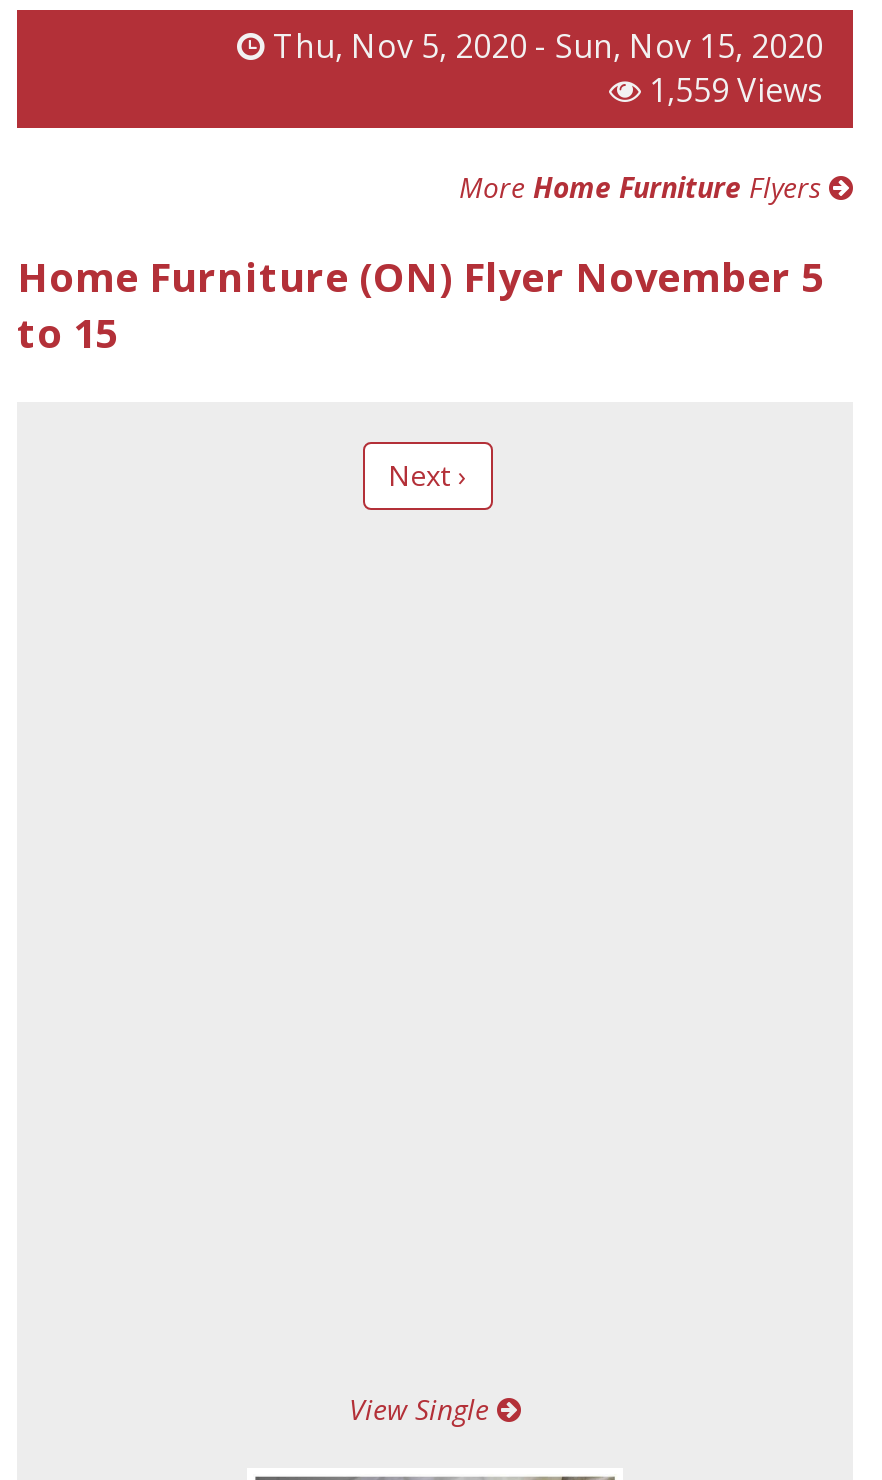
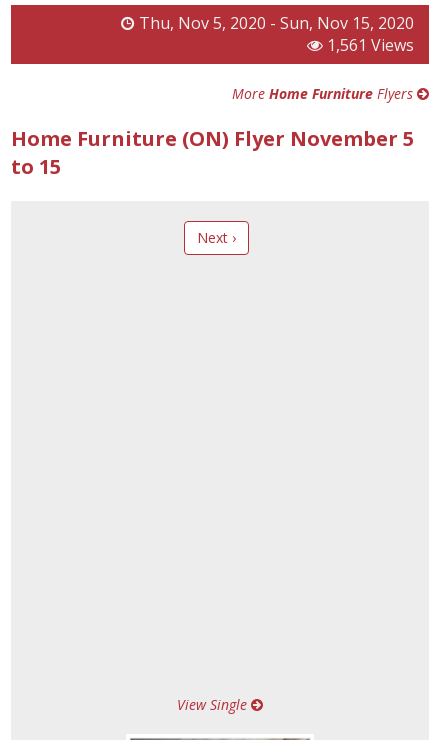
- 1,559 Views
+ 1,561 Views
